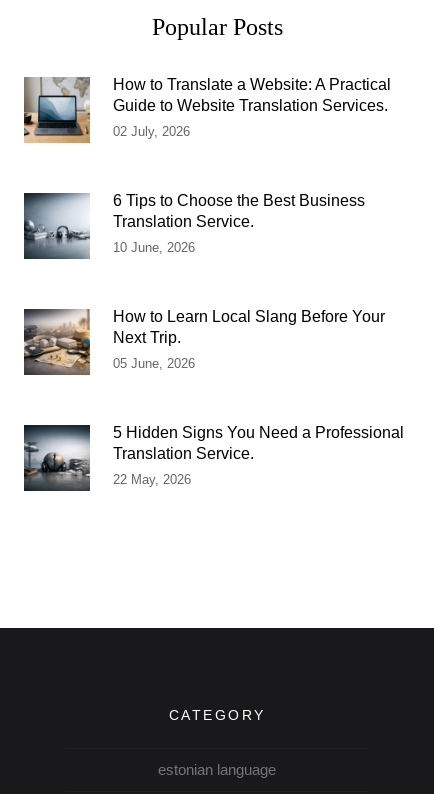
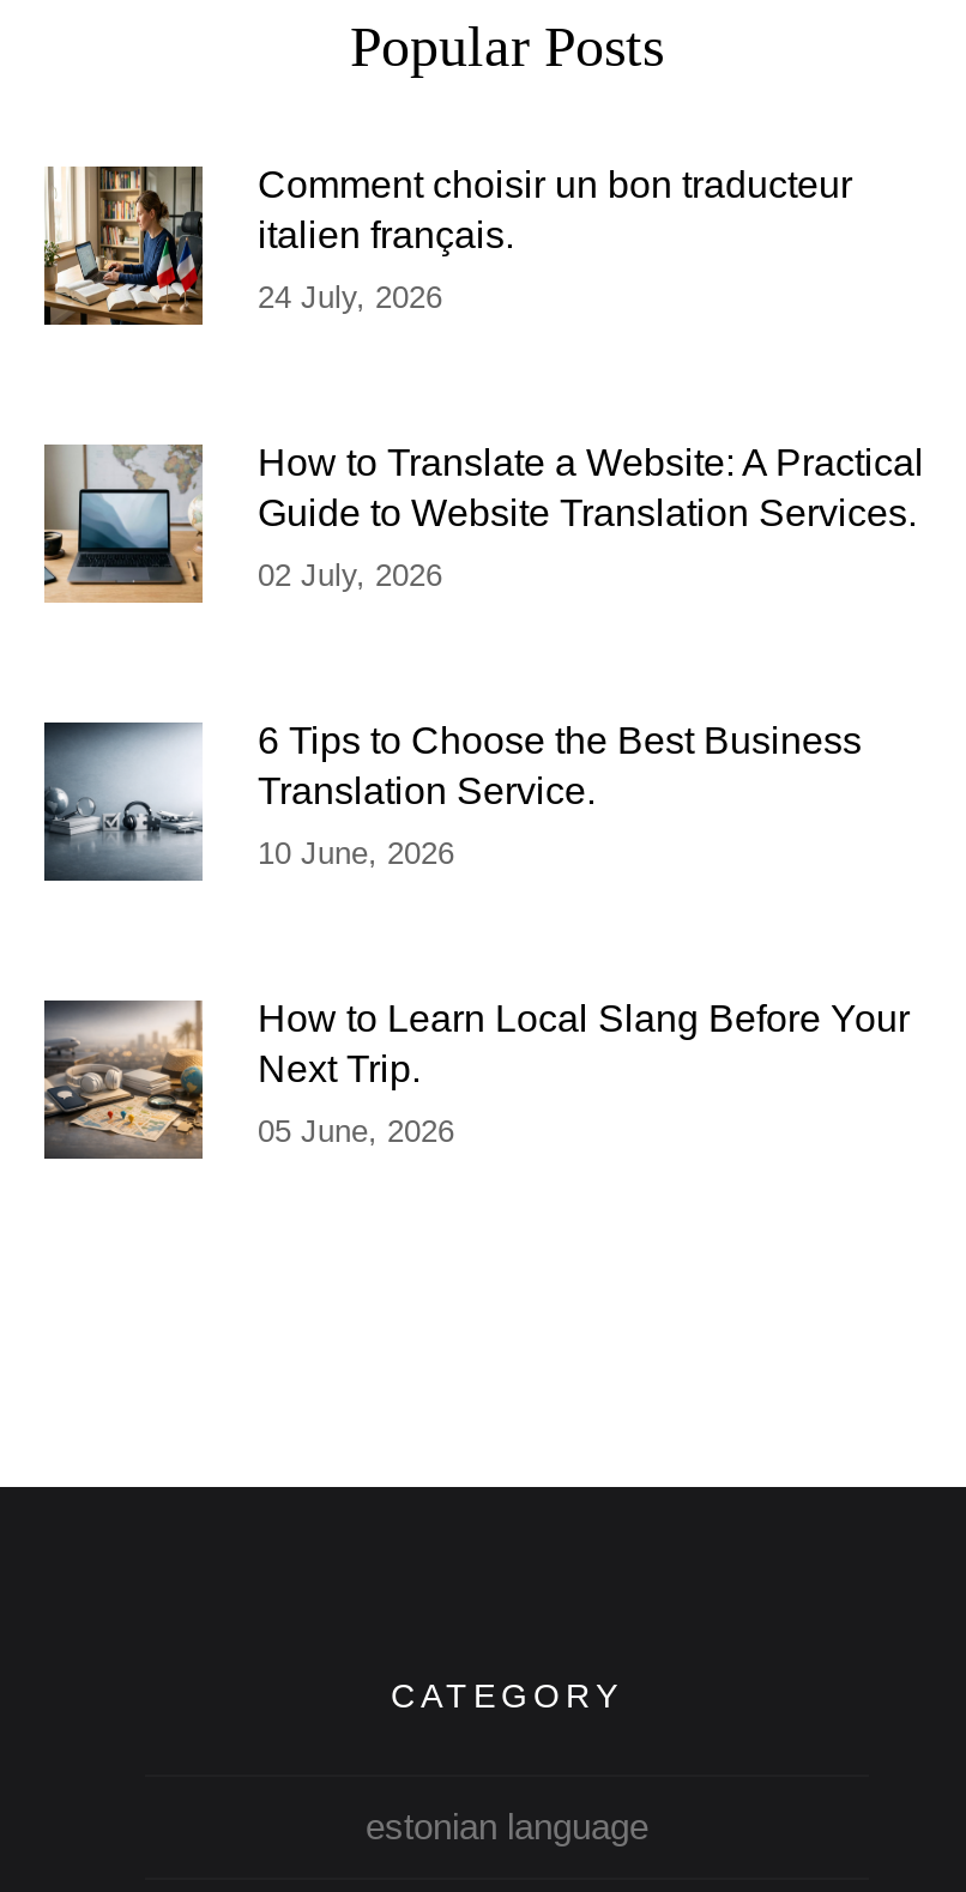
+ [image]
+ Comment choisir un bon traducteur
+ italien français.
+ 24 July, 2026

moved down: [image] | How to Translate a Website: A Practical | Guide to Website Translation Services. | ... | Next Trip. | 05 June, 2026

- [image]
- 5 Hidden Signs You Need a Professional
- Translation Service.
- 22 May, 2026
